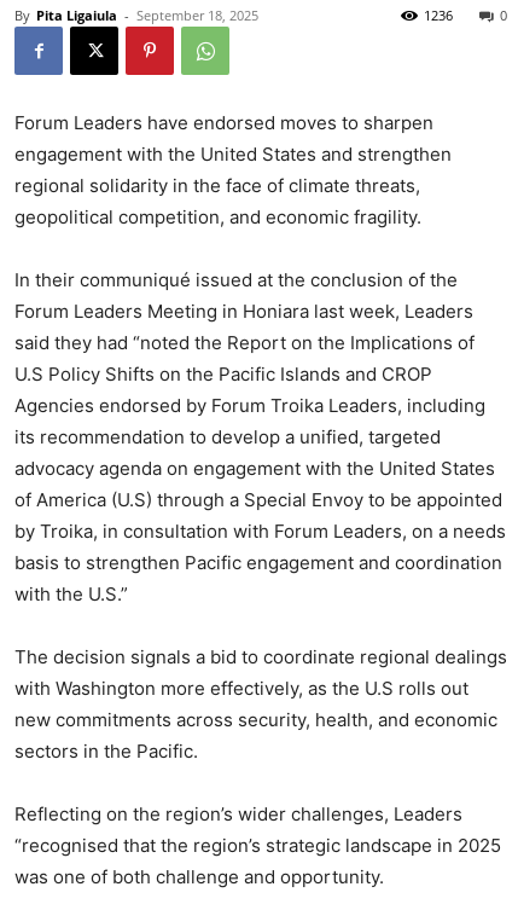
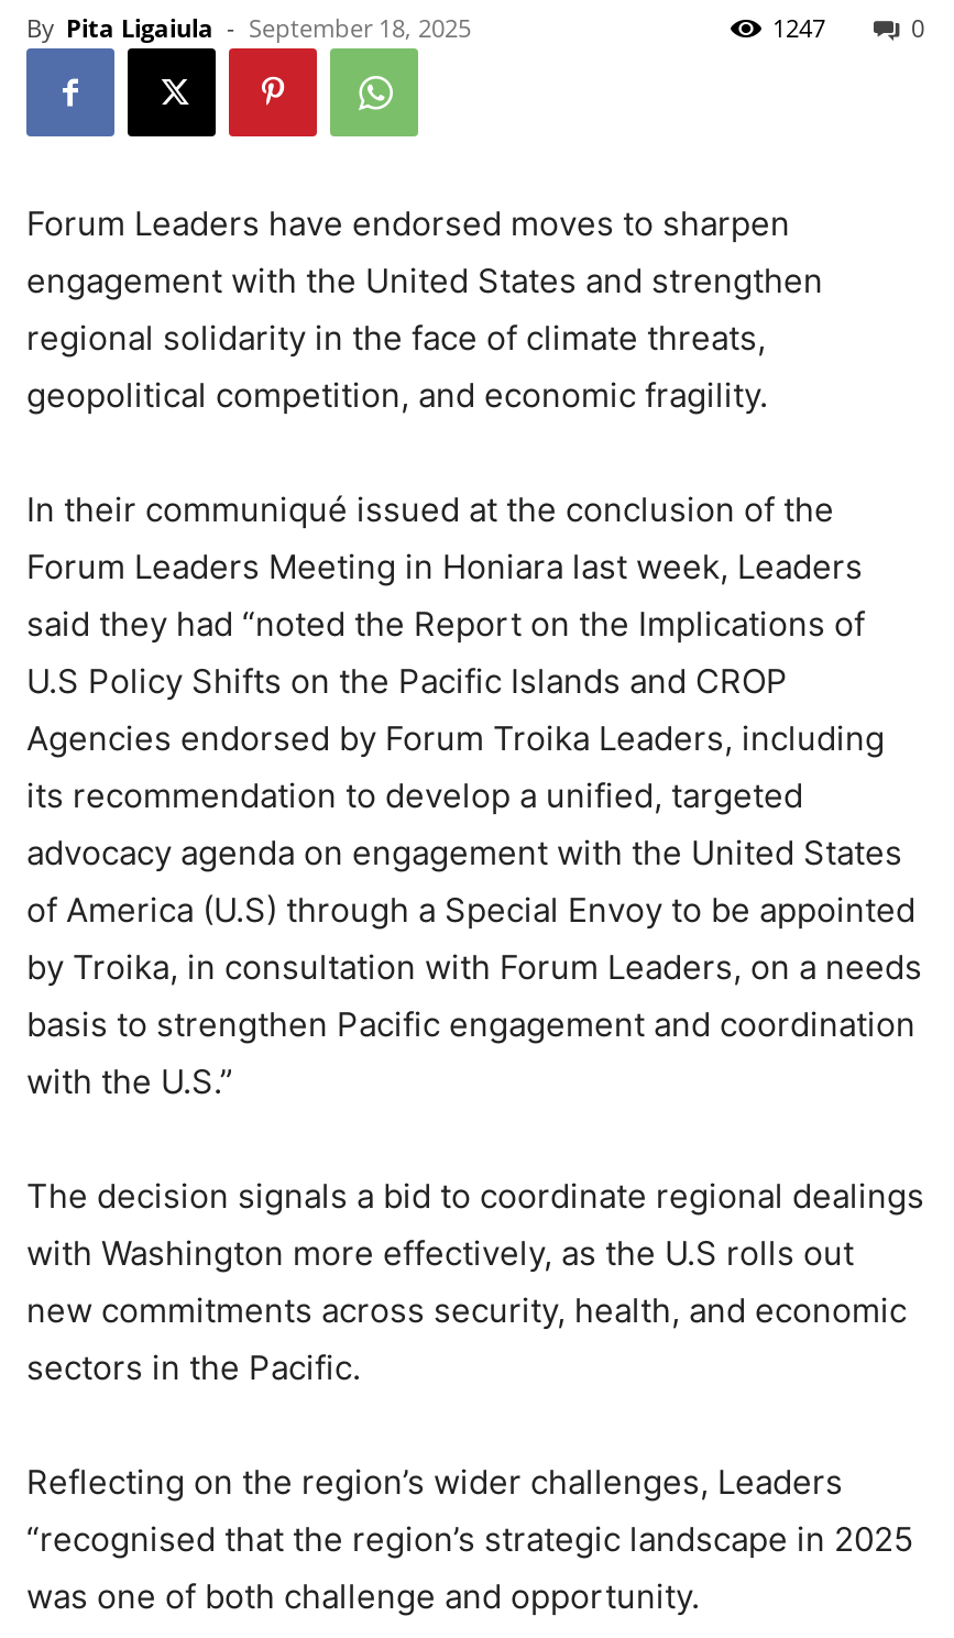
- 1236
+ 1247
